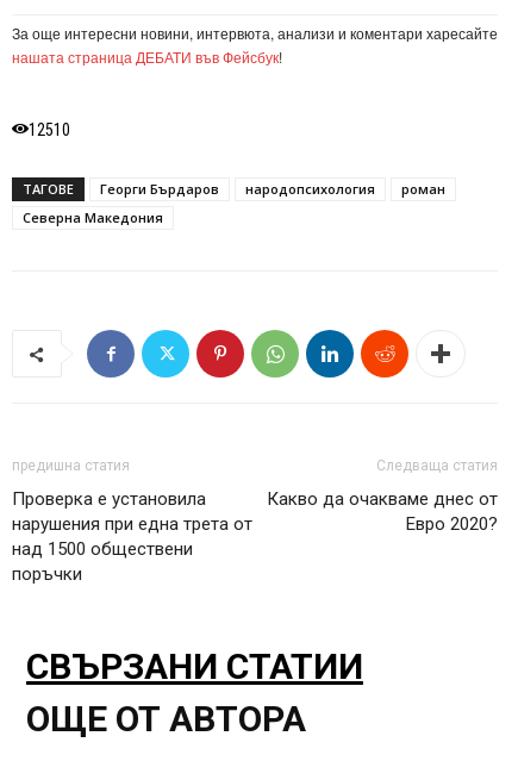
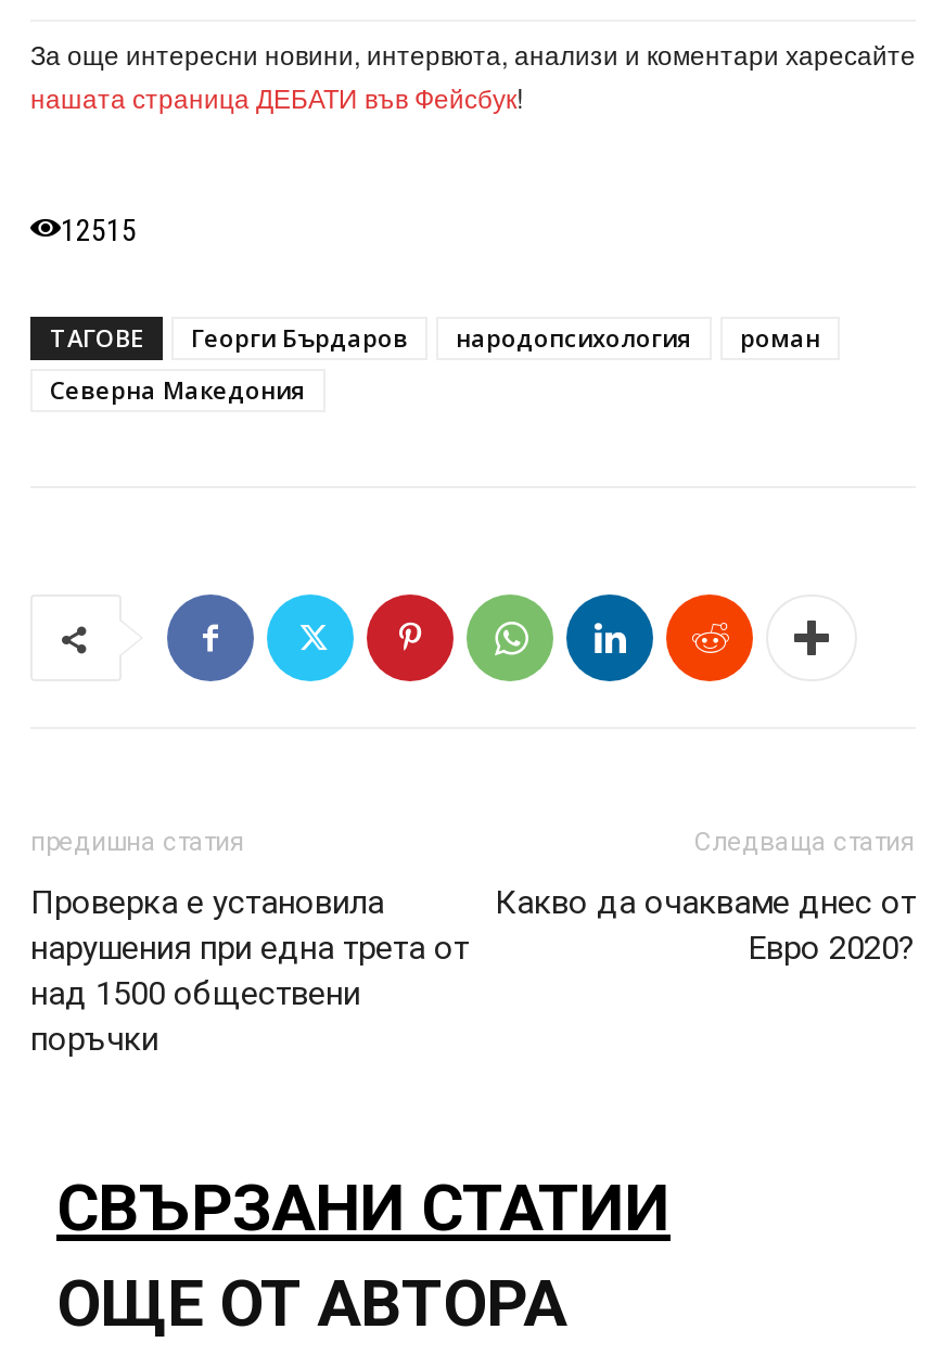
- 12510
+ 12515
